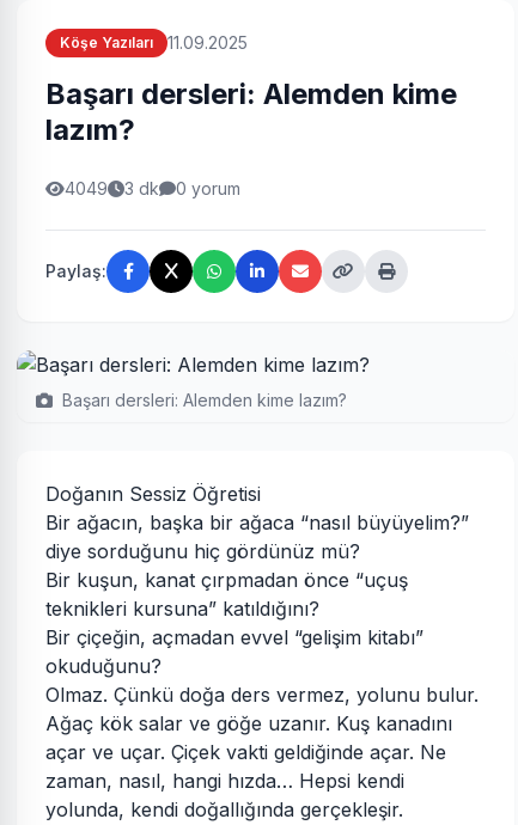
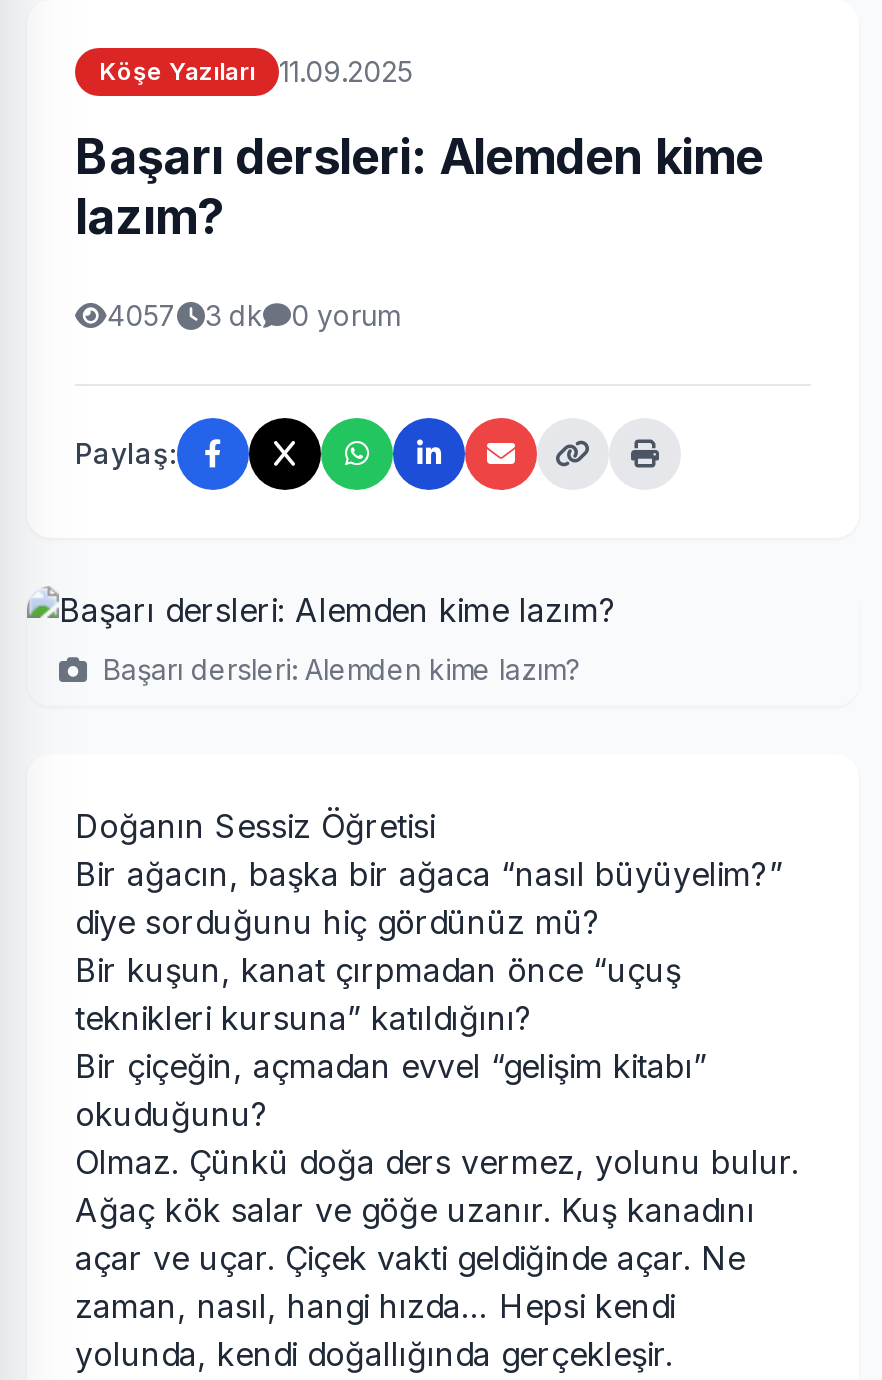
- 4049 3 dk 0 yorum
+ 4057 3 dk 0 yorum
